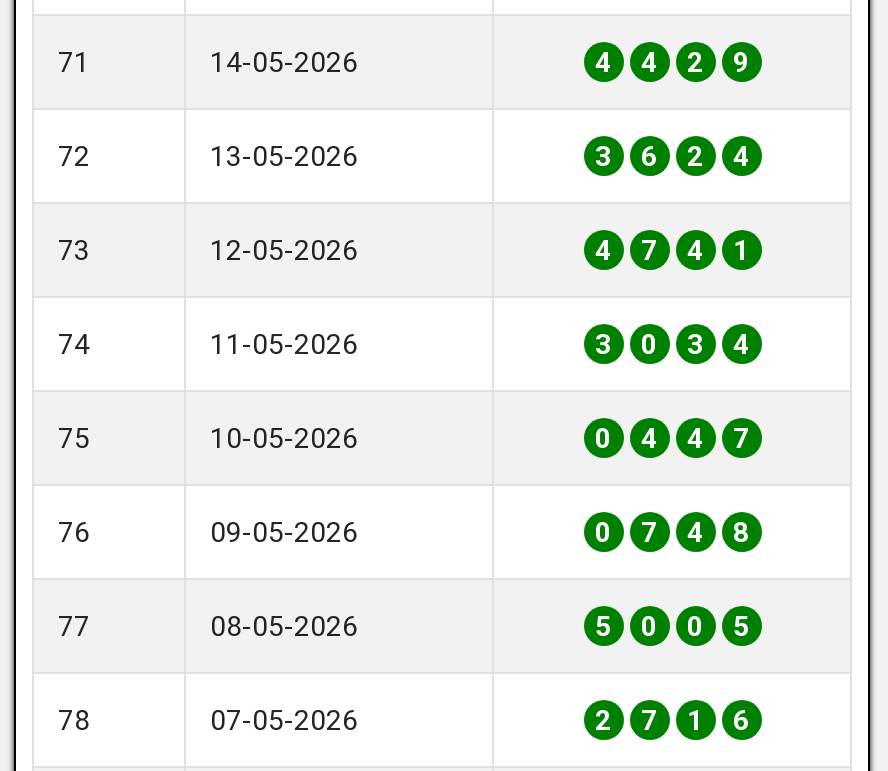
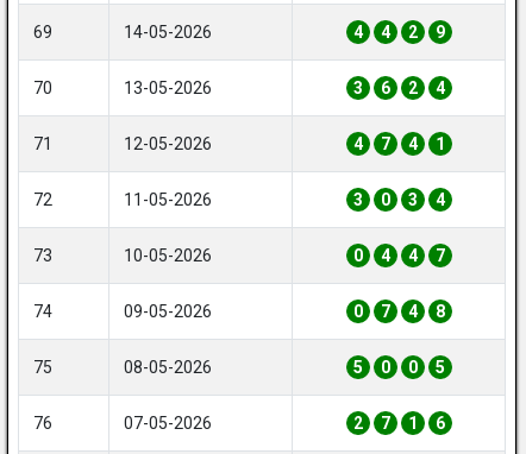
- 71
+ 69

- 72
+ 70

- 73
+ 71

- 74
+ 72

- 75
+ 73

- 76
+ 74

- 77
+ 75

- 78
+ 76
